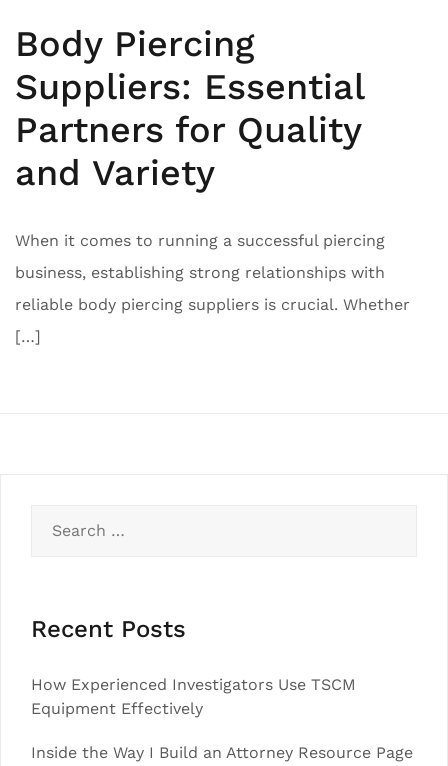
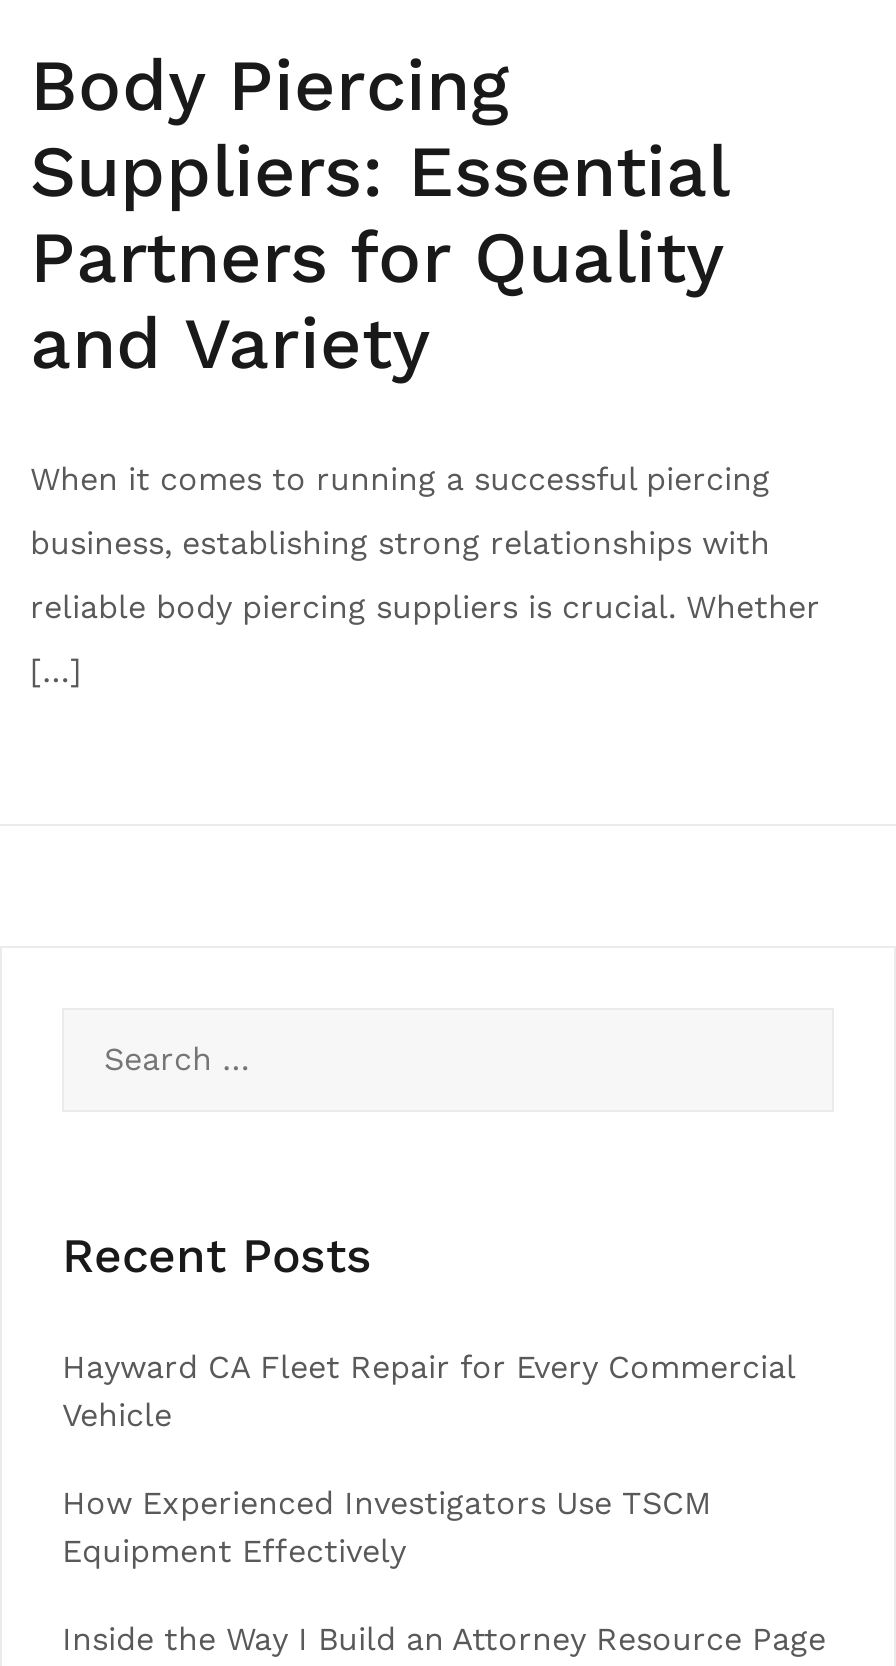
+ Hayward CA Fleet Repair for Every Commercial
+ Vehicle
